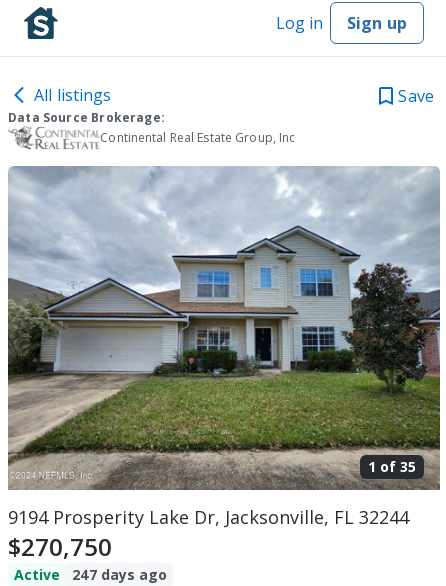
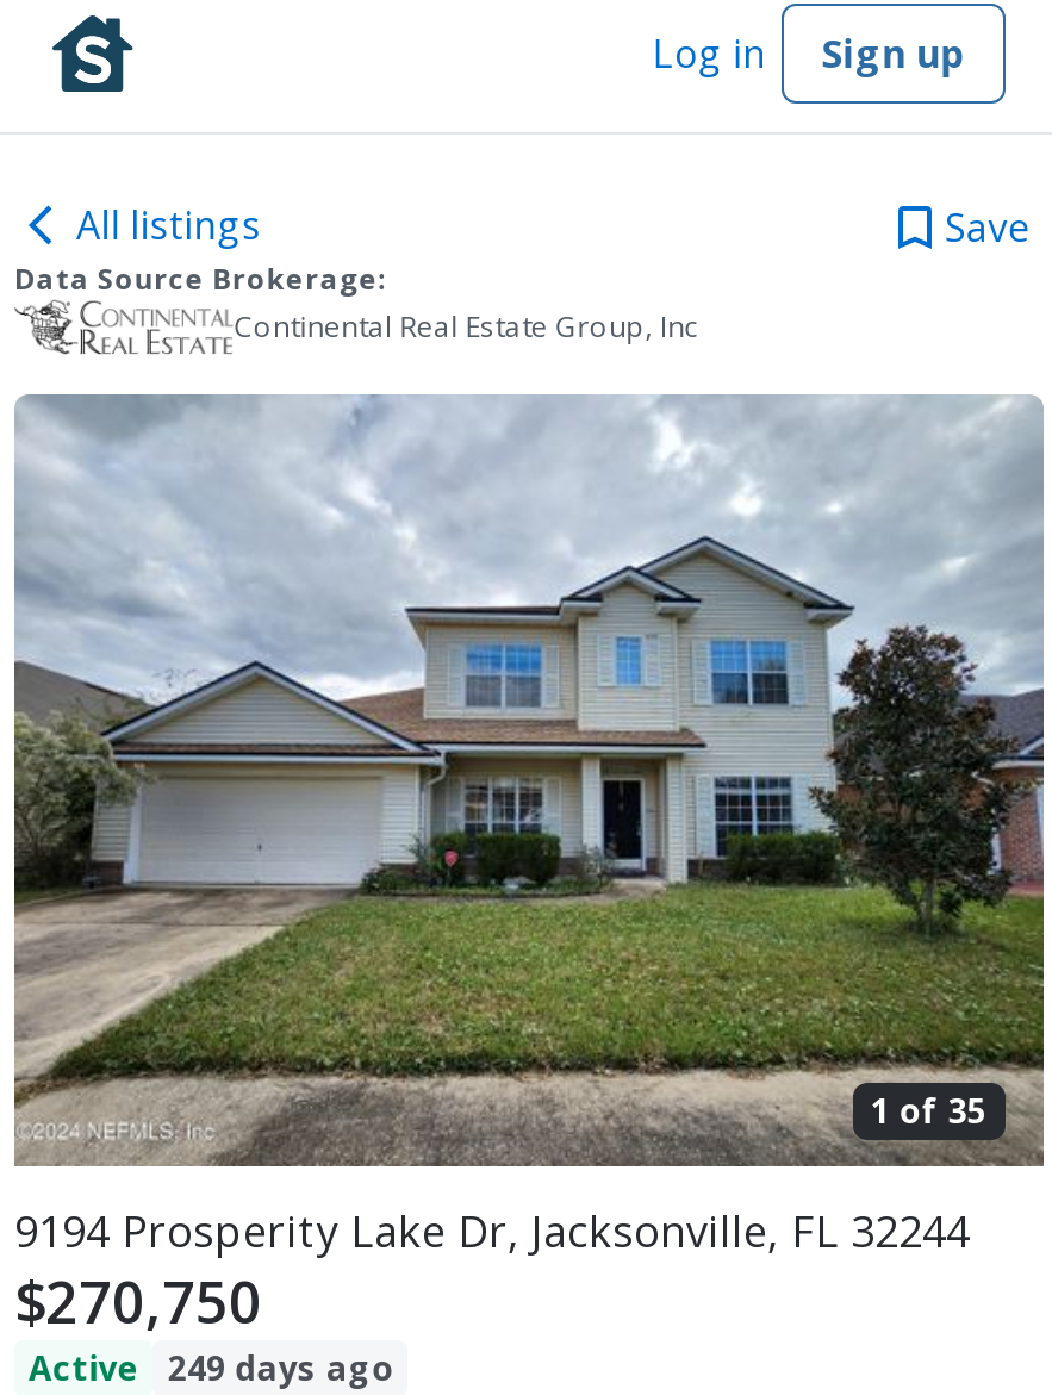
- Active 247 days ago
+ Active 249 days ago
